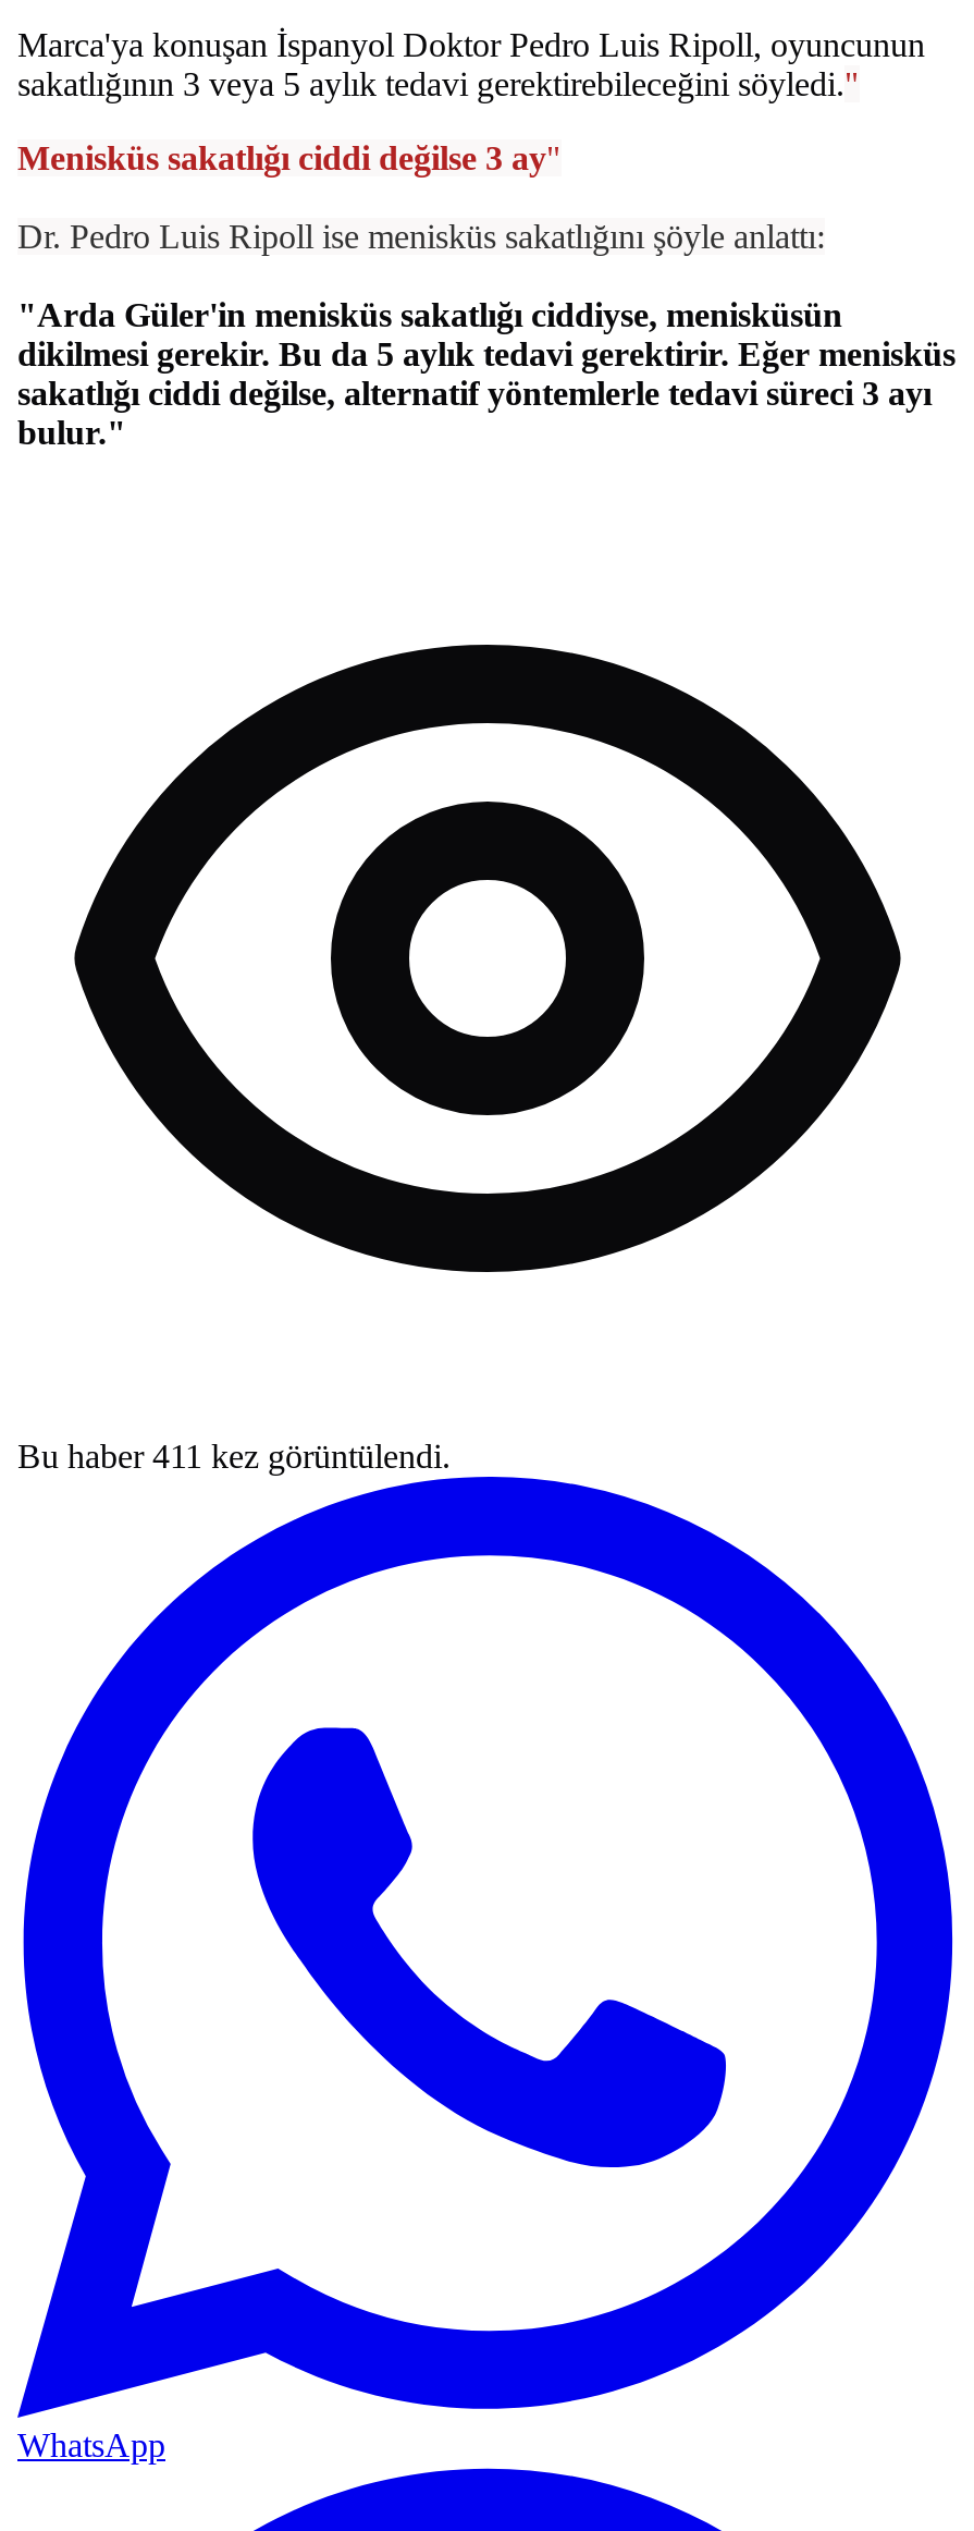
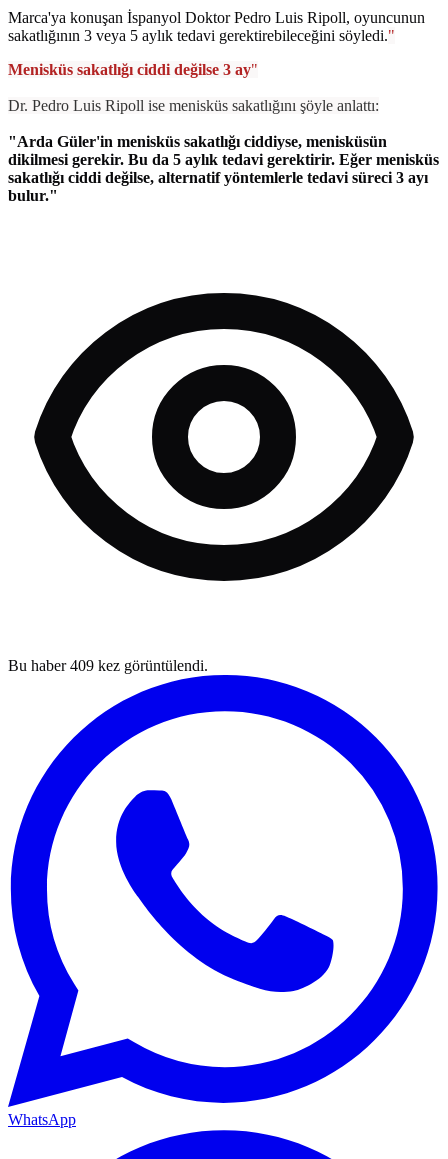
- Bu haber 411 kez görüntülendi.
+ Bu haber 409 kez görüntülendi.
